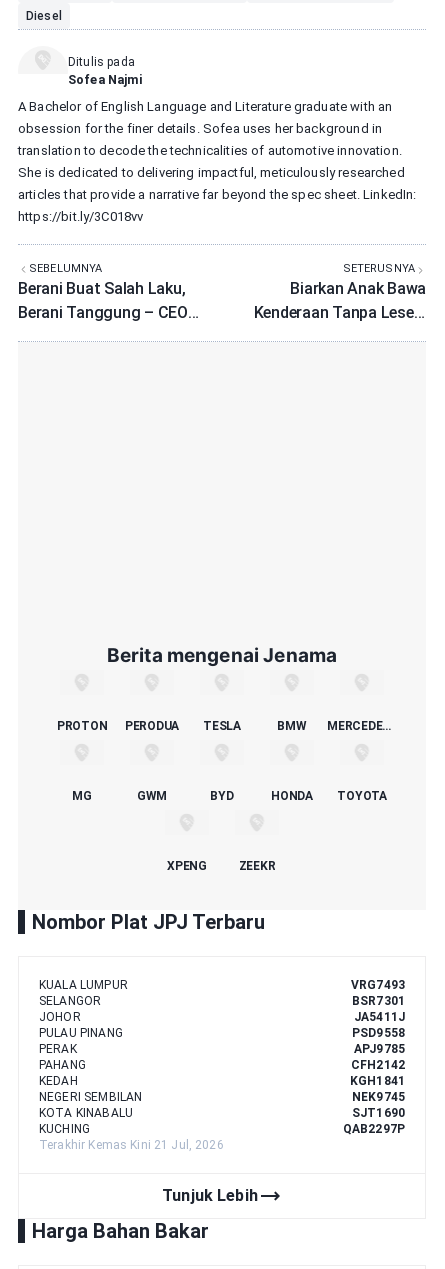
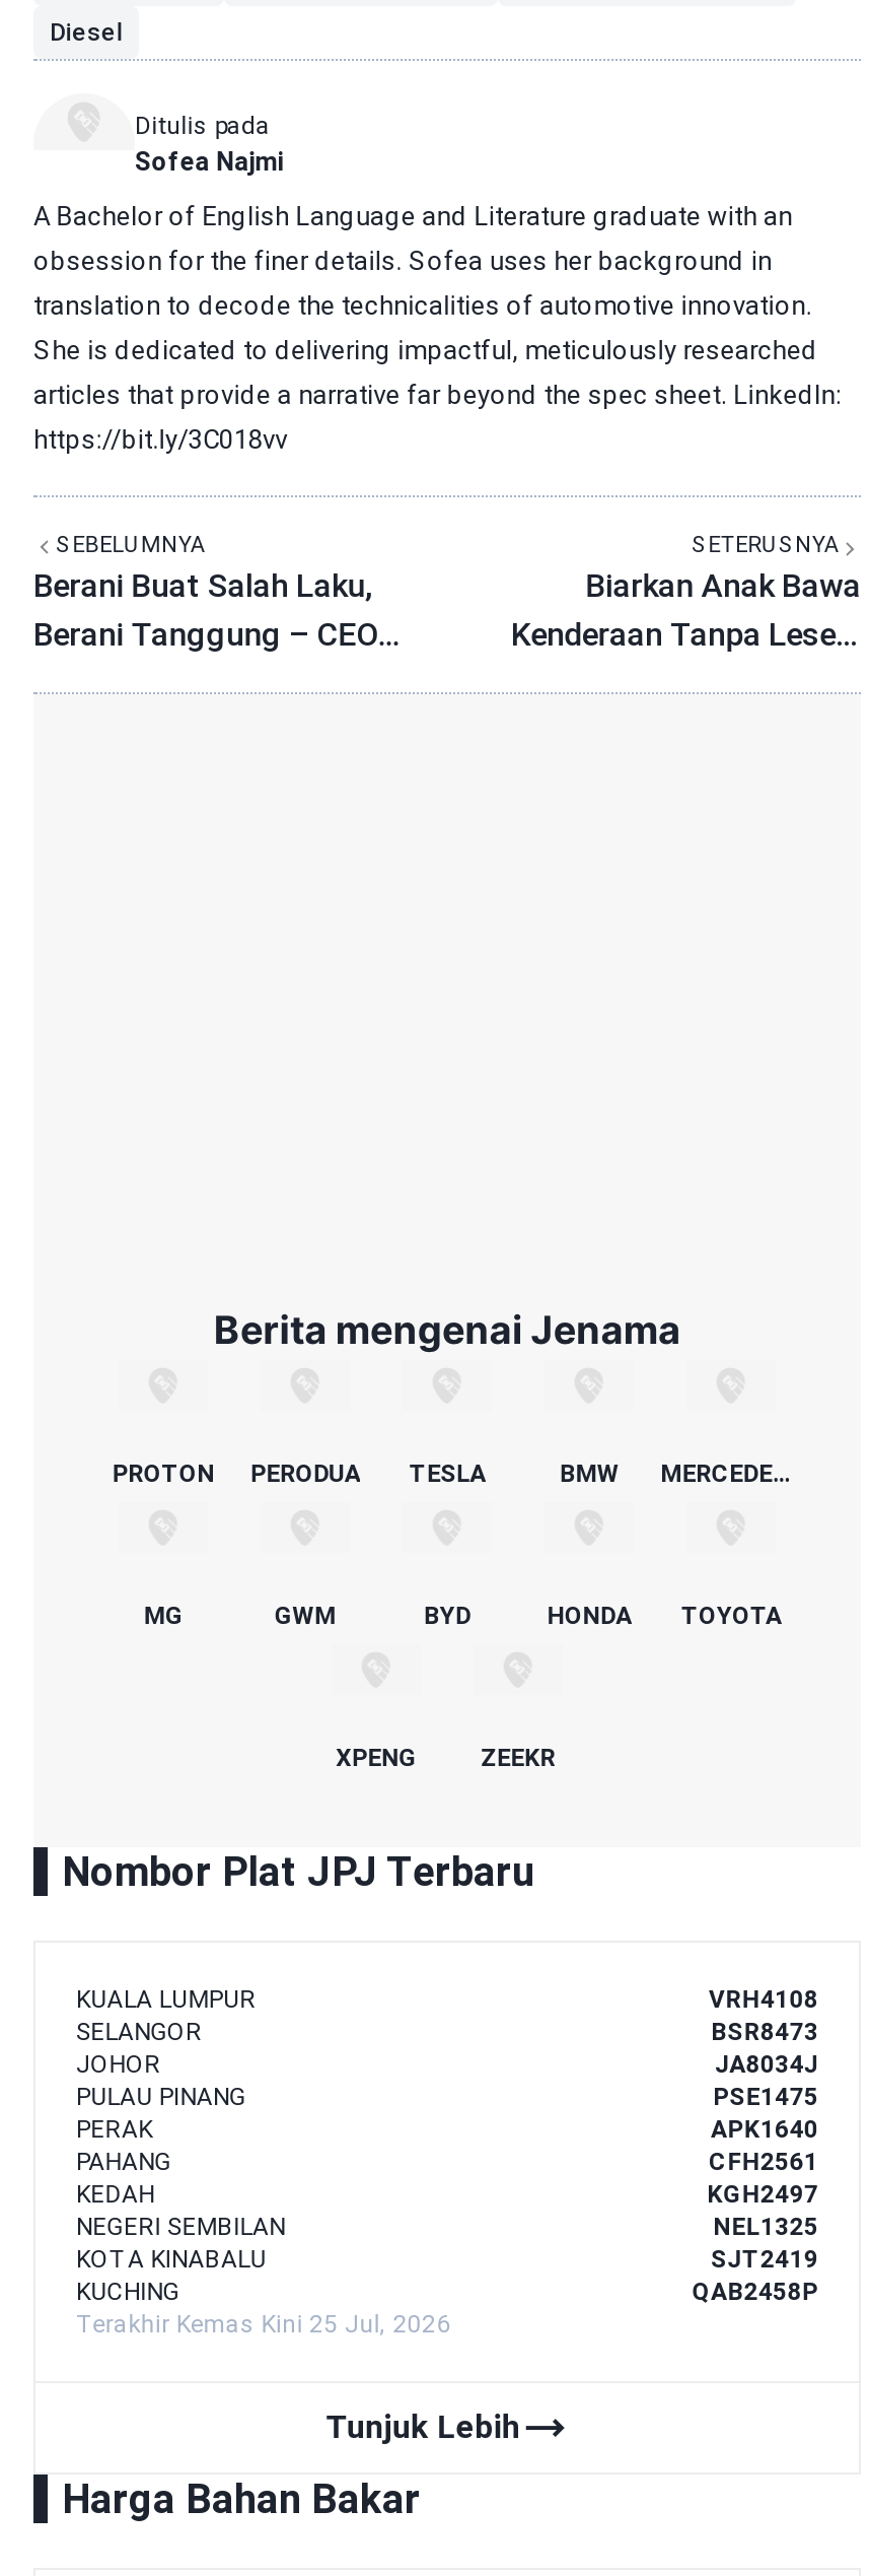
- VRG7493
+ VRH4108

- BSR7301
+ BSR8473

- JA5411J
+ JA8034J

- PSD9558
+ PSE1475

- APJ9785
+ APK1640

- CFH2142
+ CFH2561

- KGH1841
+ KGH2497

- NEK9745
+ NEL1325

- SJT1690
+ SJT2419

- QAB2297P
- Terakhir Kemas Kini 21 Jul, 2026
+ QAB2458P
+ Terakhir Kemas Kini 25 Jul, 2026
